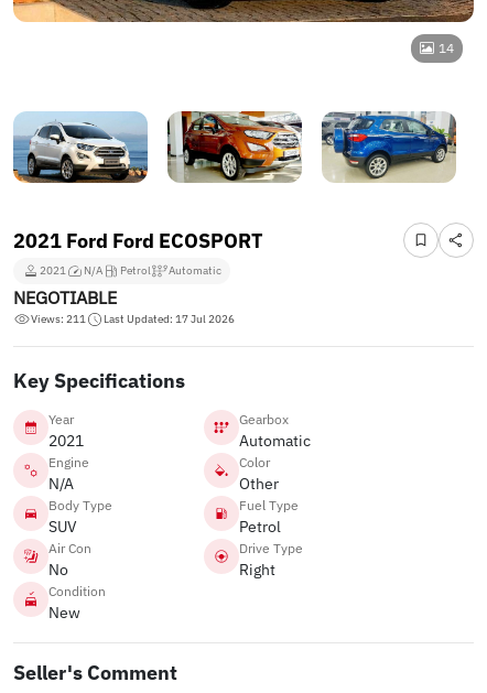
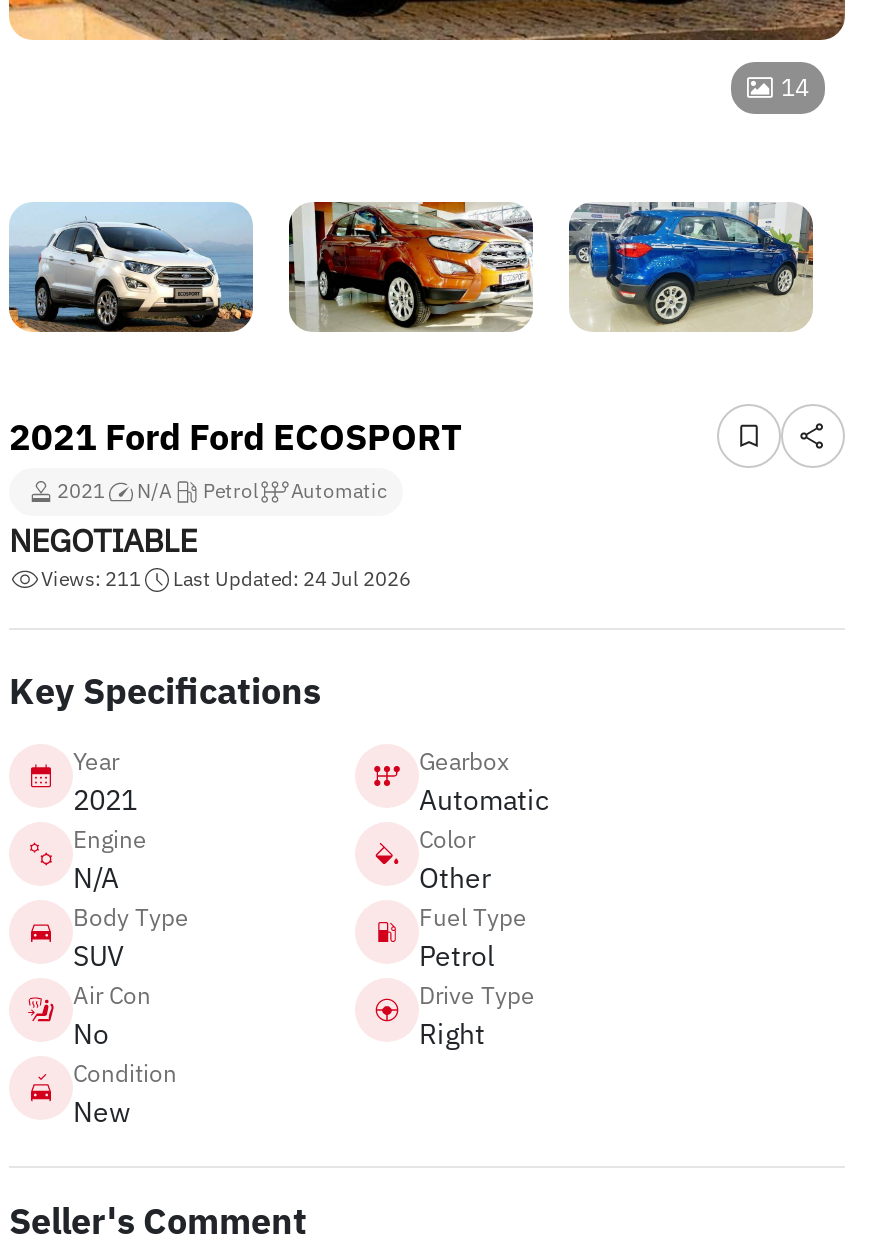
- Last Updated: 17 Jul 2026
+ Last Updated: 24 Jul 2026
